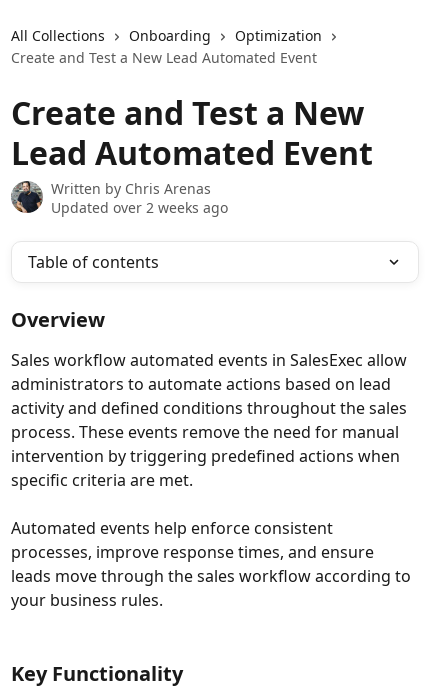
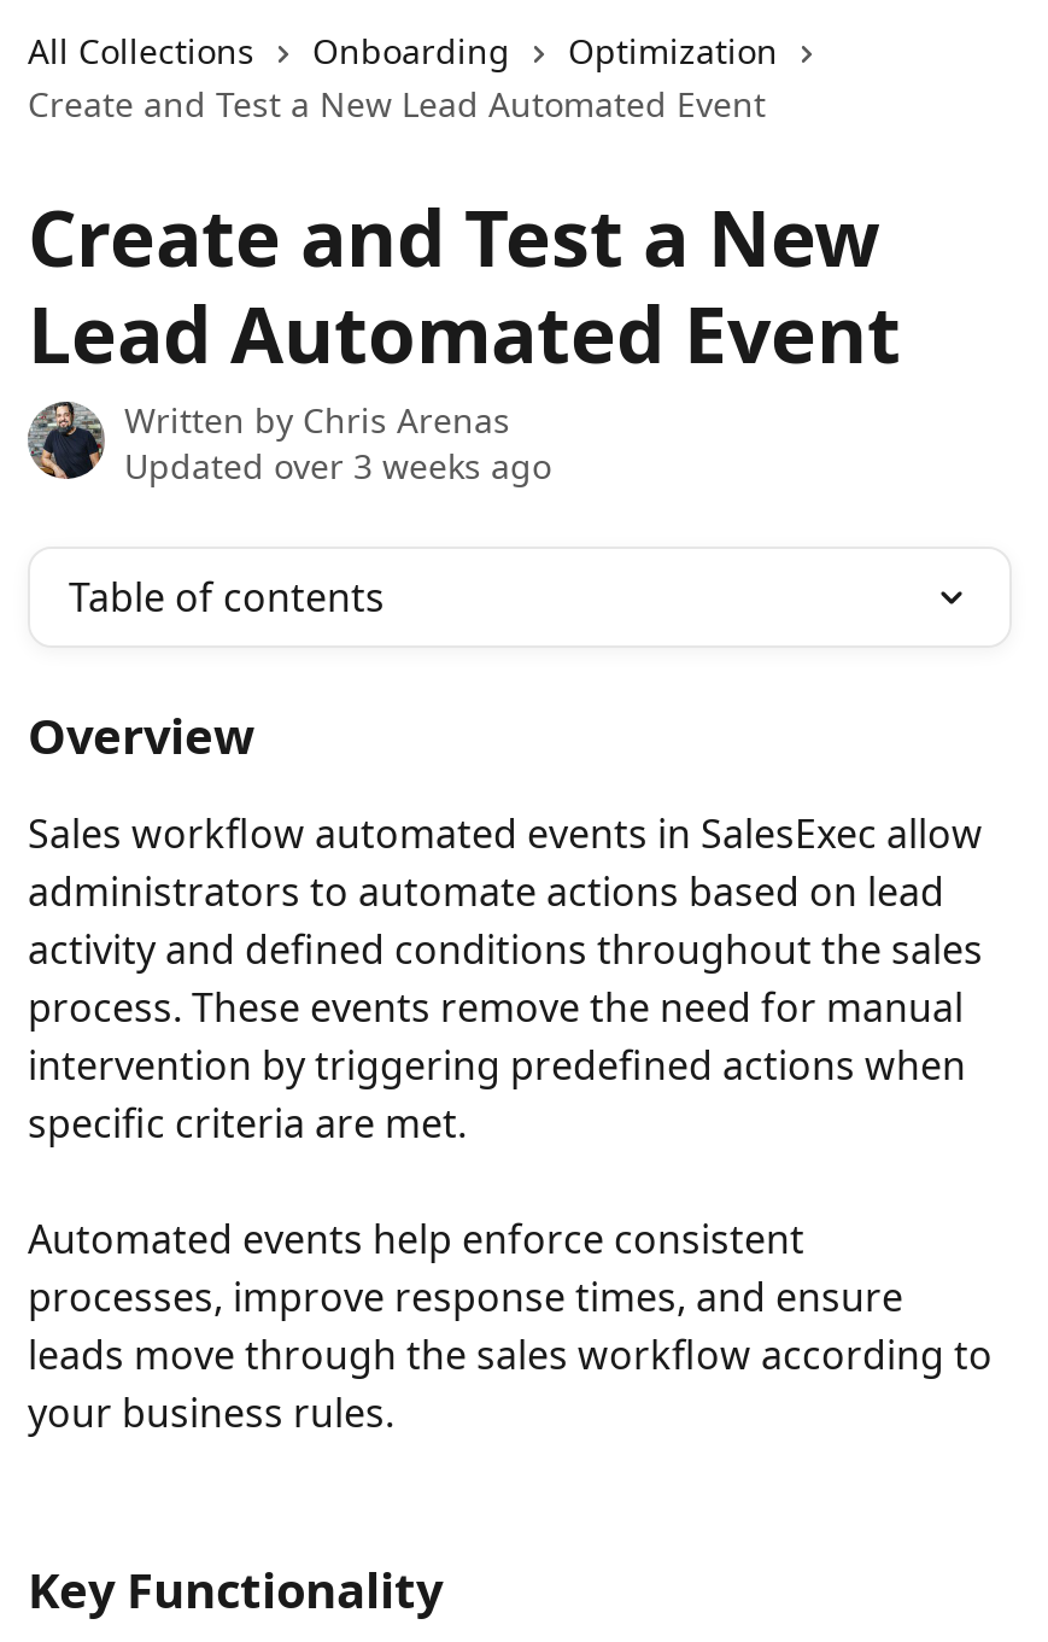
- Updated over 2 weeks ago
+ Updated over 3 weeks ago
